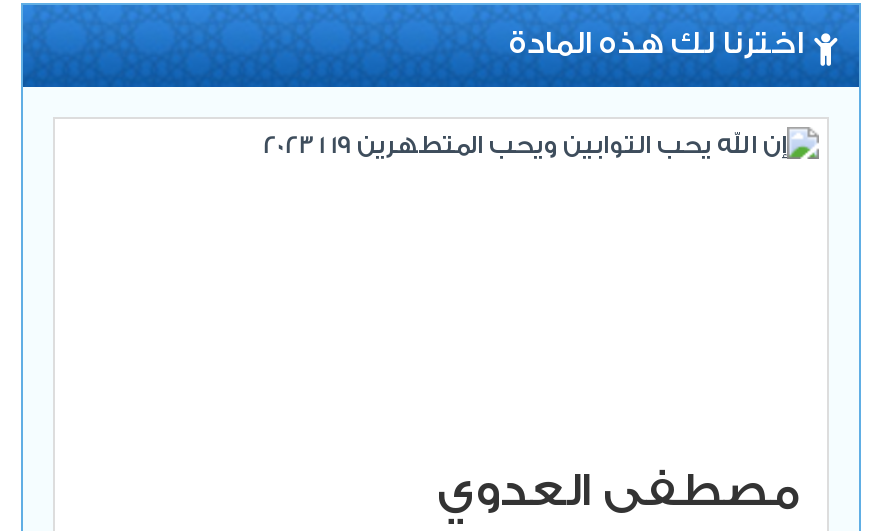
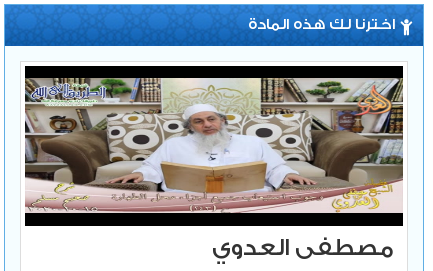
+ [image]
